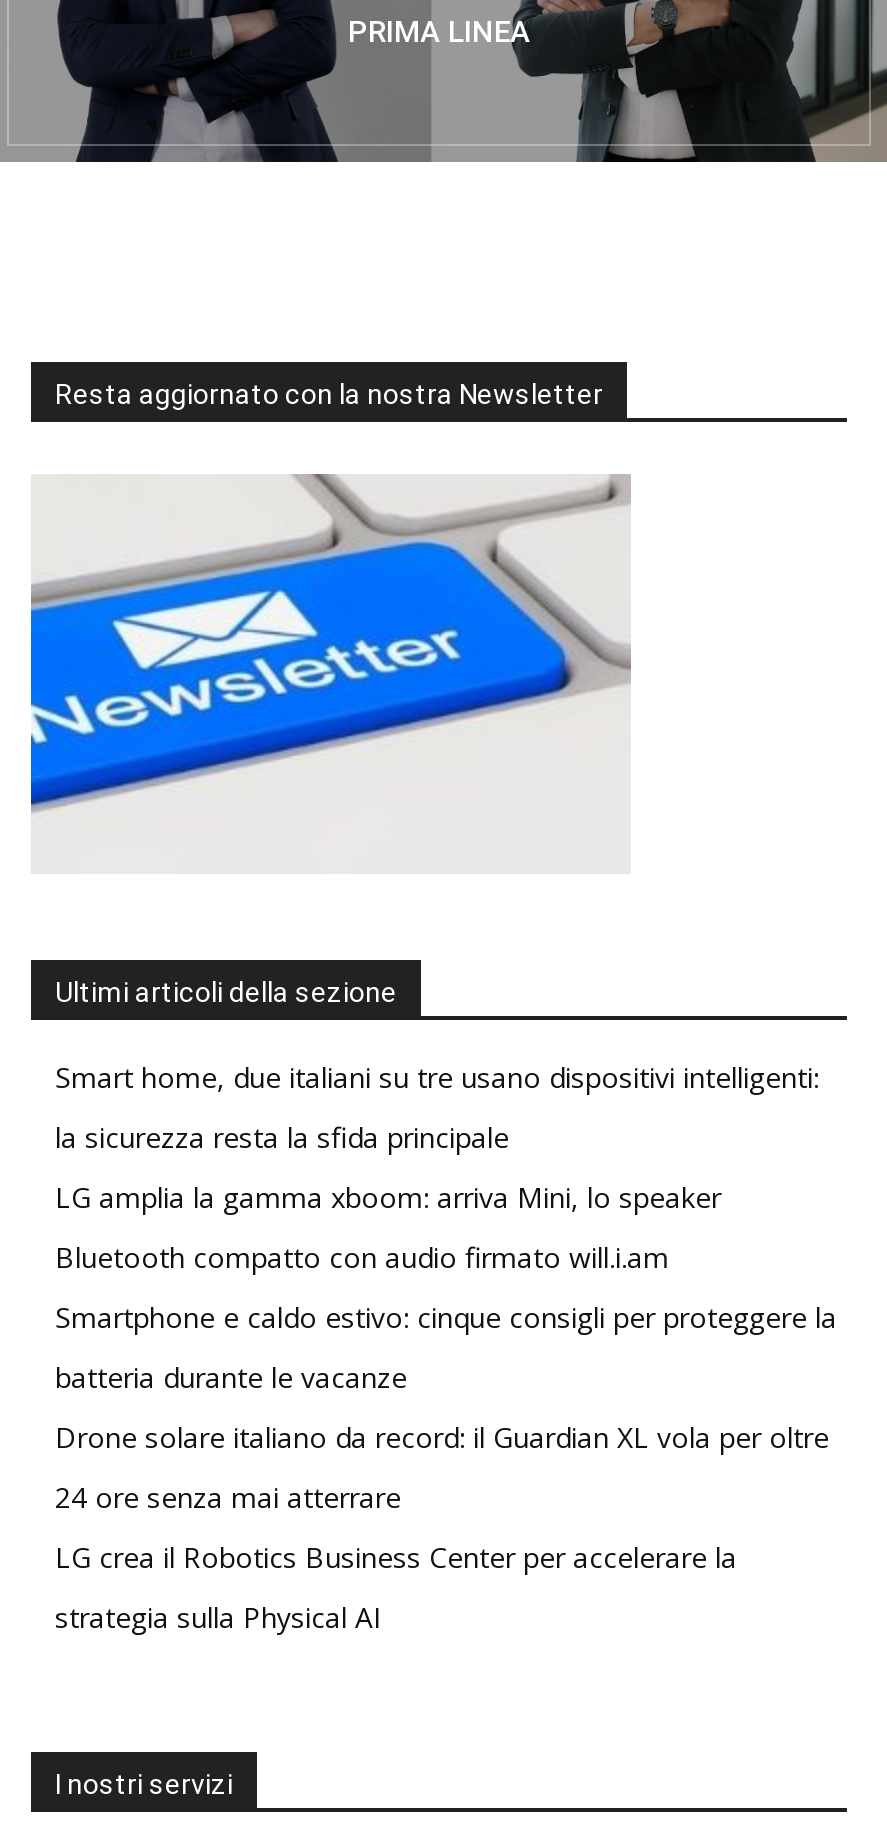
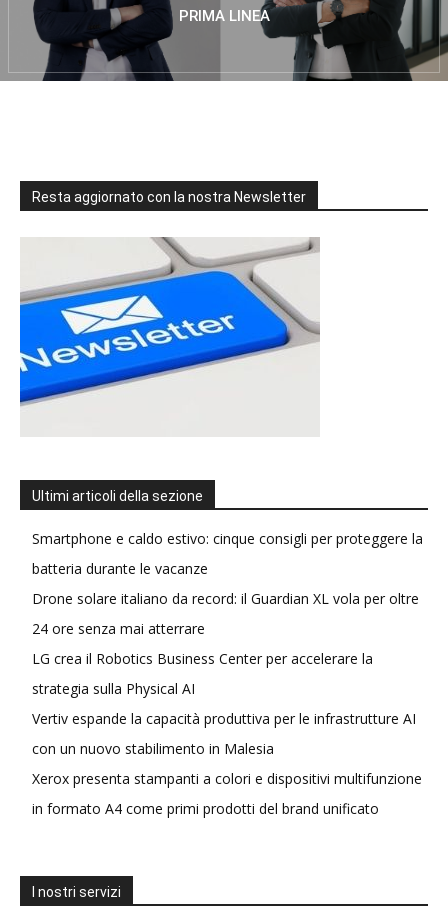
- Smart home, due italiani su tre usano dispositivi intelligenti:
- la sicurezza resta la sfida principale
- LG amplia la gamma xboom: arriva Mini, lo speaker
- Bluetooth compatto con audio firmato will.i.am

moved up: Smartphone e caldo estivo: cinque consigli per proteggere la | batteria durante le vacanze | Drone solare italiano da record: il Guardian XL vola per oltre | 24 ore senza mai atterrare | LG crea il Robotics Business Center per accelerare la | strategia sulla Physical AI

+ Vertiv espande la capacità produttiva per le infrastrutture AI
+ con un nuovo stabilimento in Malesia
+ Xerox presenta stampanti a colori e dispositivi multifunzione
+ in formato A4 come primi prodotti del brand unificato
